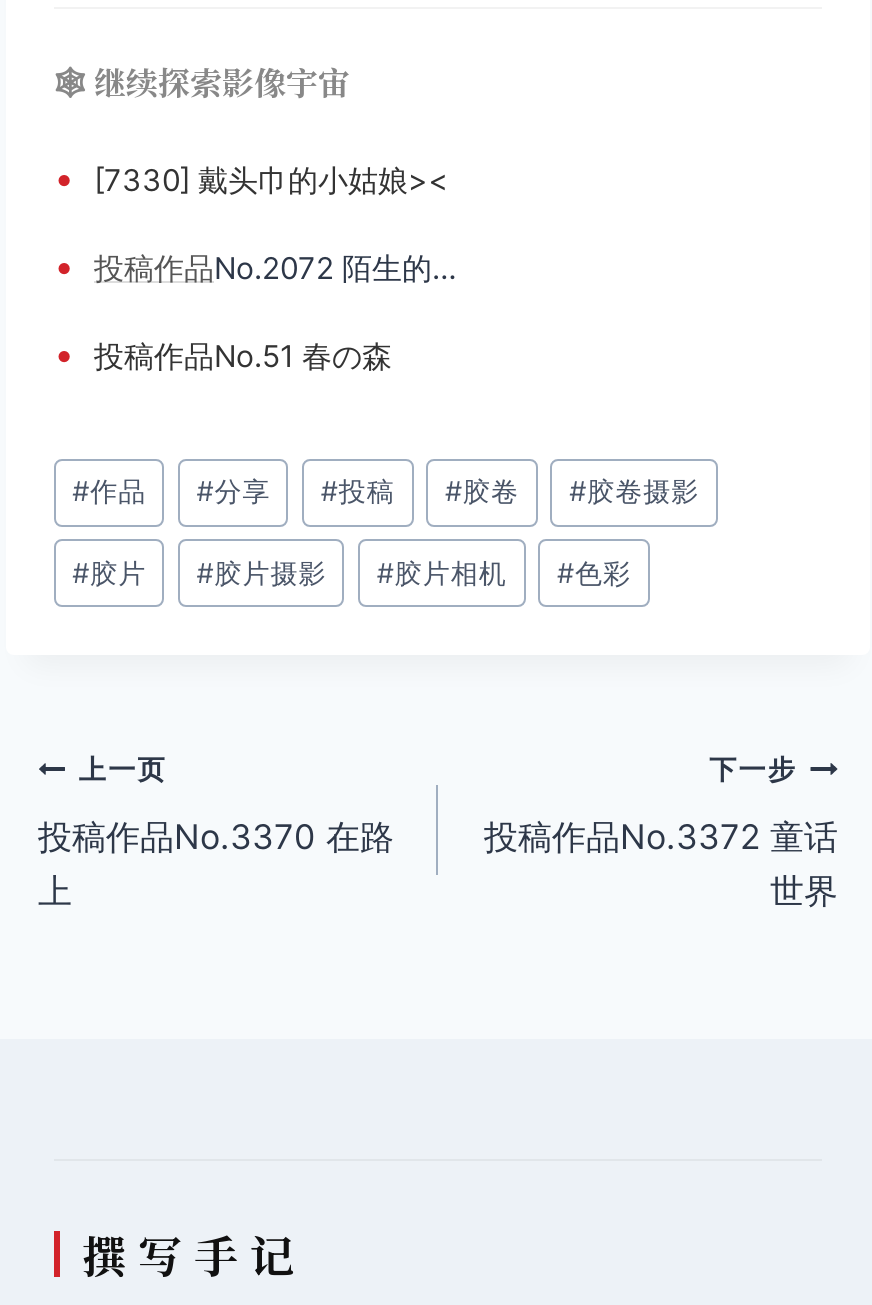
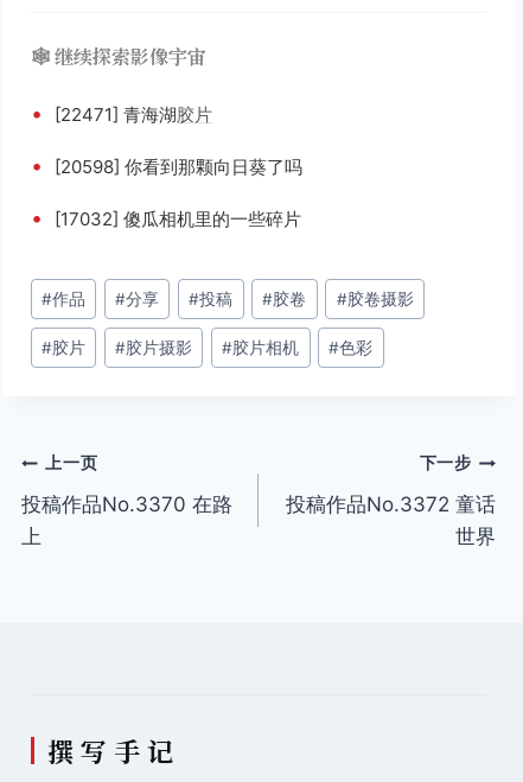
- • [7330] 戴头巾的小姑娘><
+ • [22471] 青海湖胶片

- • 投稿作品No.2072 陌生的…
+ • [20598] 你看到那颗向日葵了吗

- • 投稿作品No.51 春の森
+ • [17032] 傻瓜相机里的一些碎片
